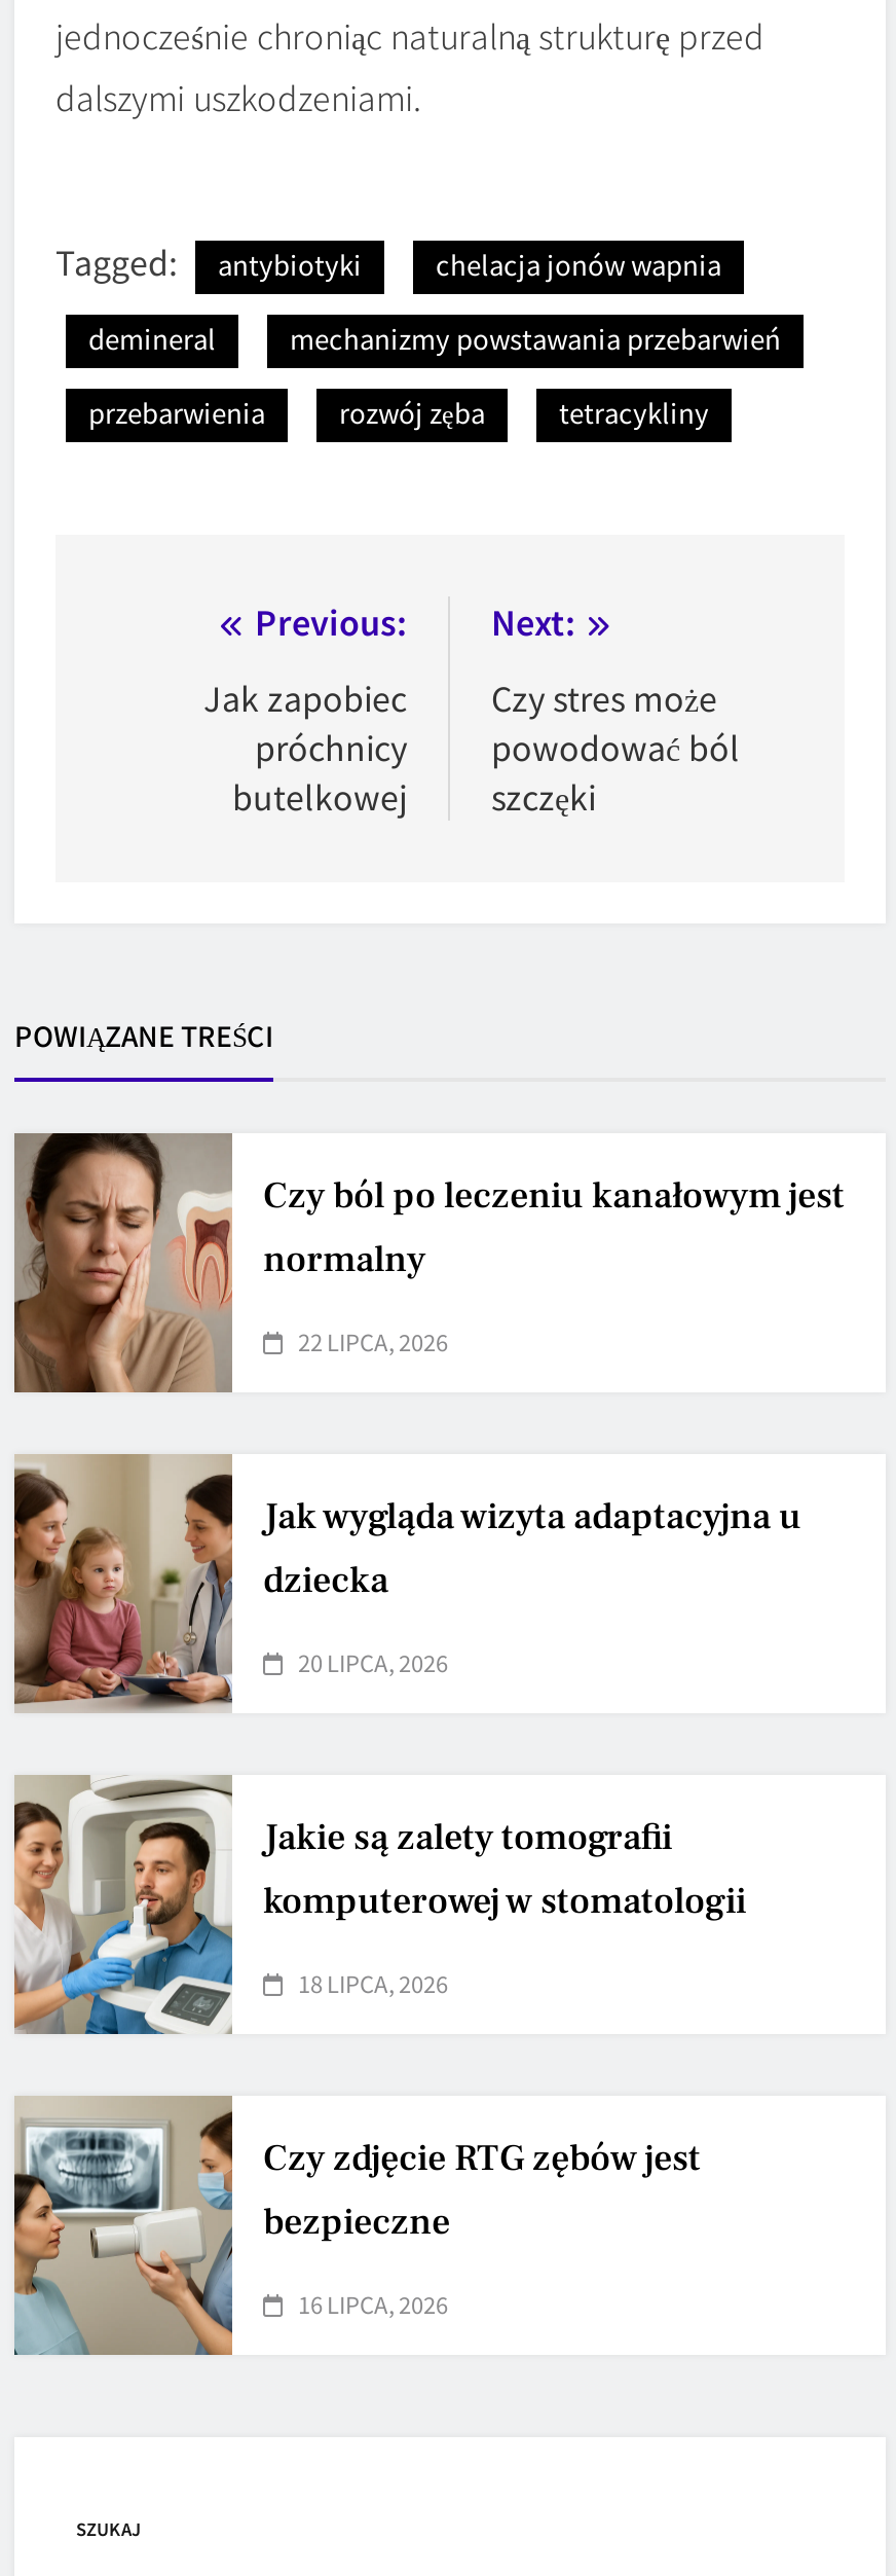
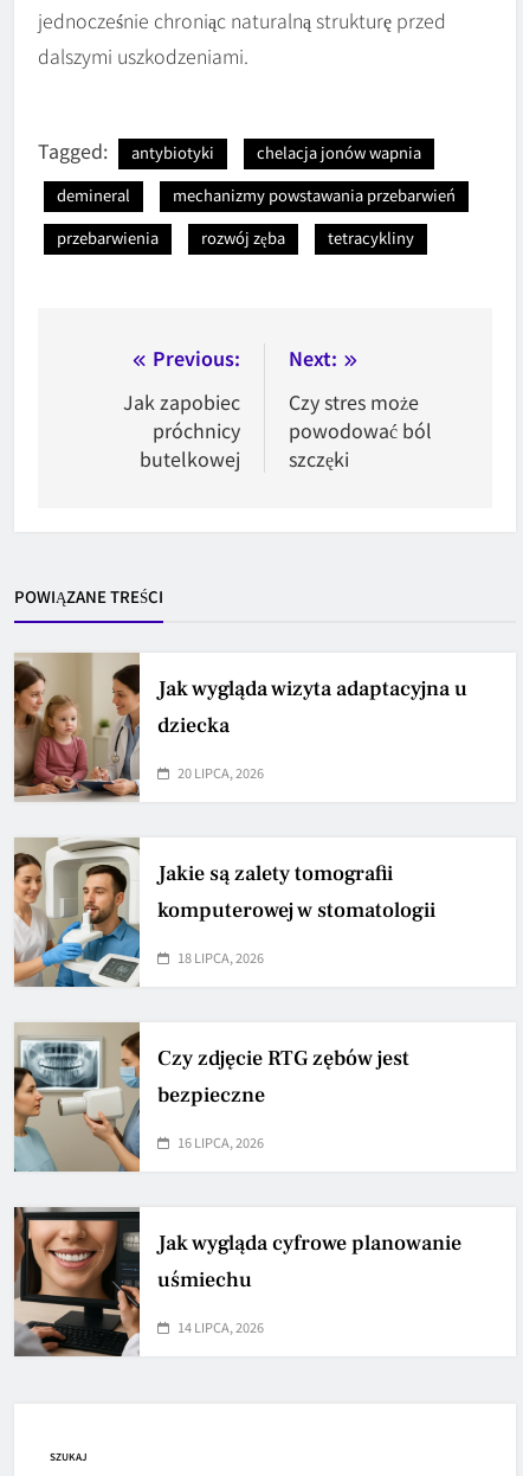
- [image]
- Czy ból po leczeniu kanałowym jest
- normalny
- 22 LIPCA, 2026

moved up: [image] | Jak wygląda wizyta adaptacyjna u | dziecka | ... | bezpieczne | 16 LIPCA, 2026

+ [image]
+ Jak wygląda cyfrowe planowanie
+ uśmiechu
+ 14 LIPCA, 2026
